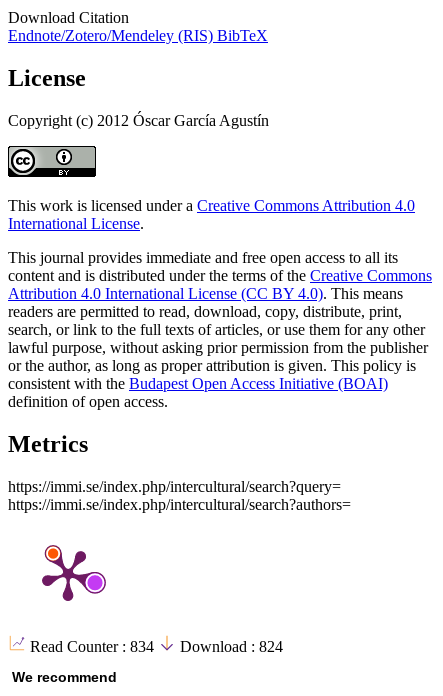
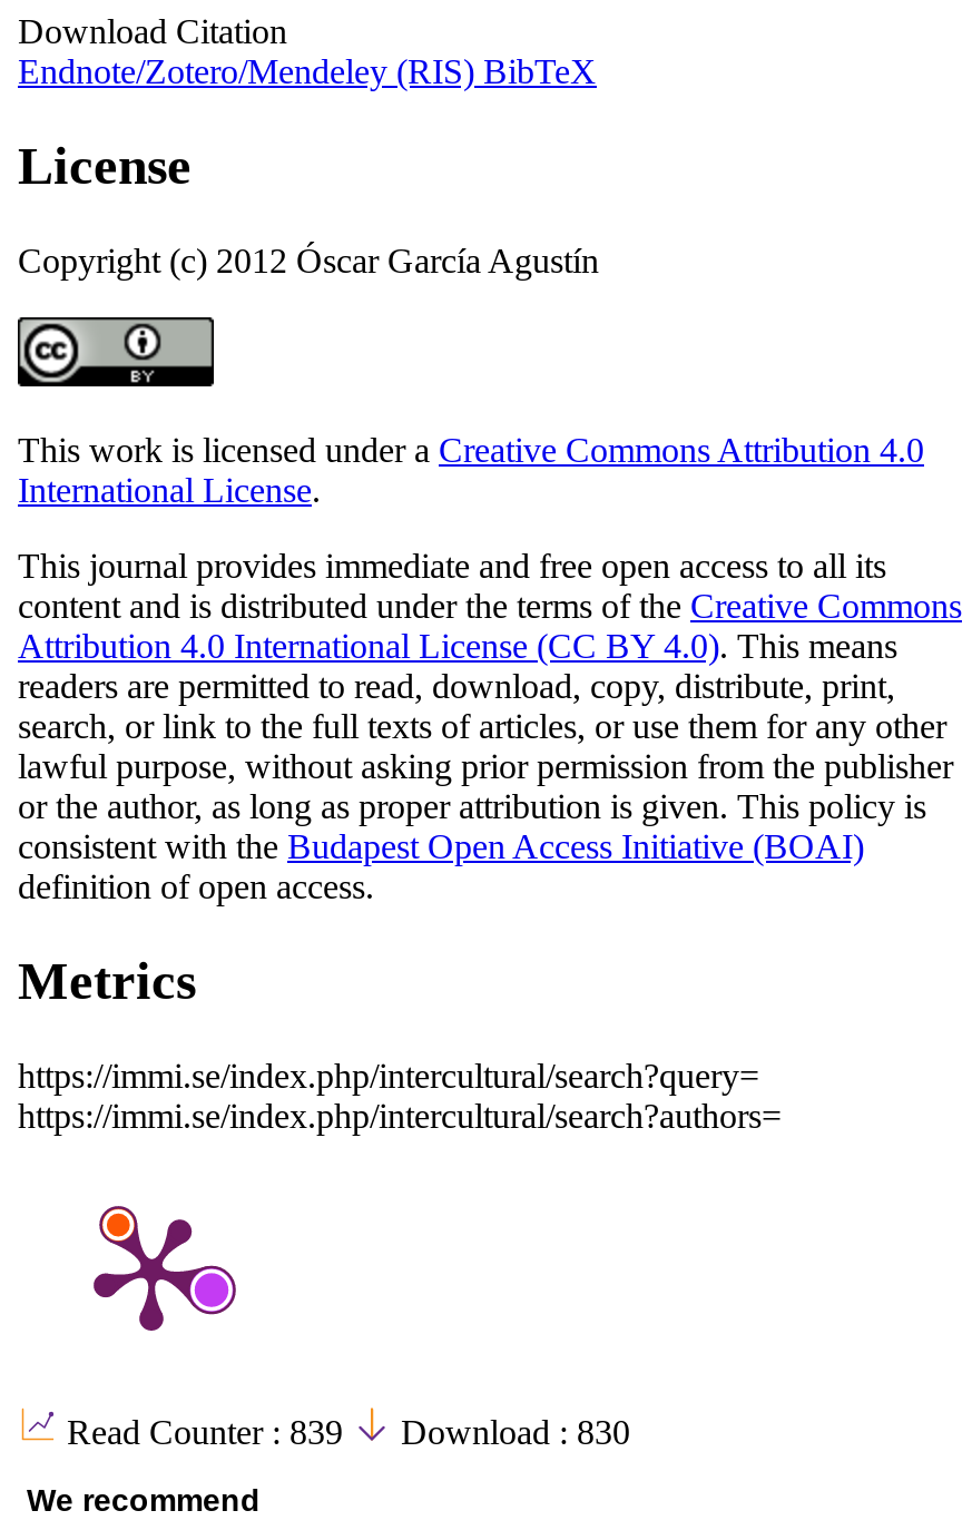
- Read Counter : 834
+ Read Counter : 839

- Download : 824
+ Download : 830
